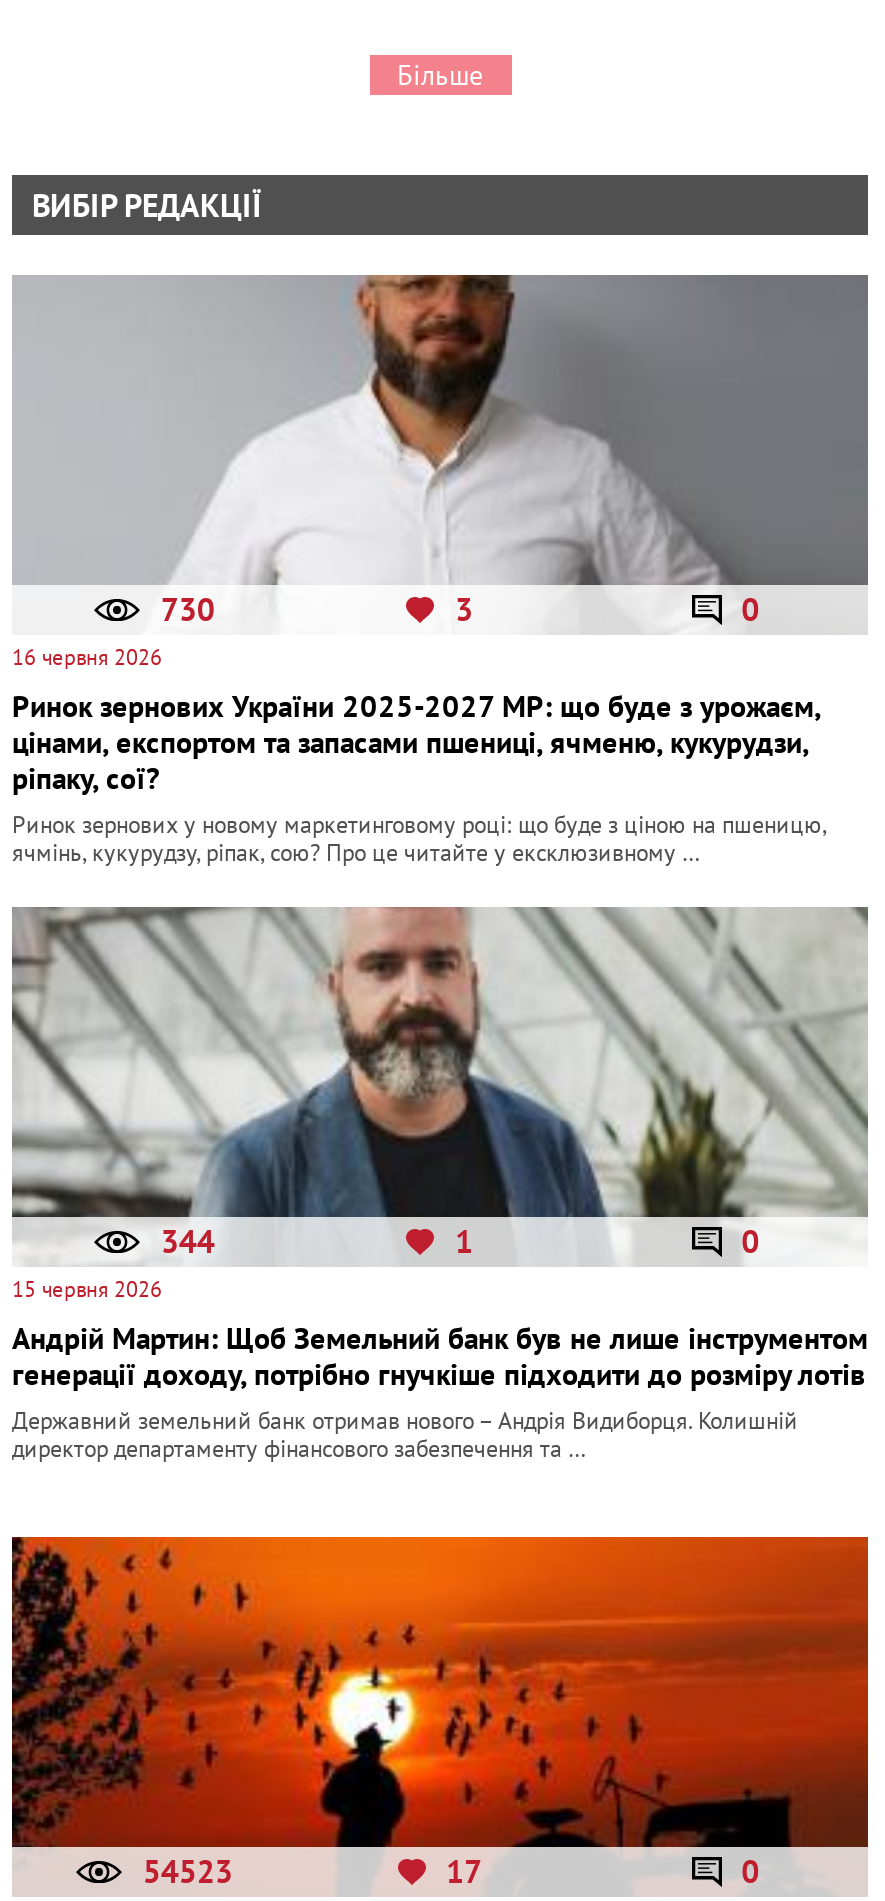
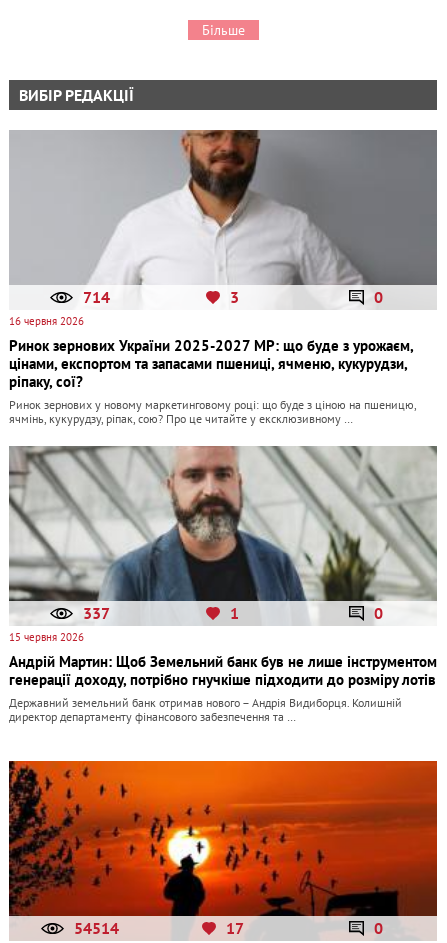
- 730
+ 714

- 344
+ 337

- 54523
+ 54514
